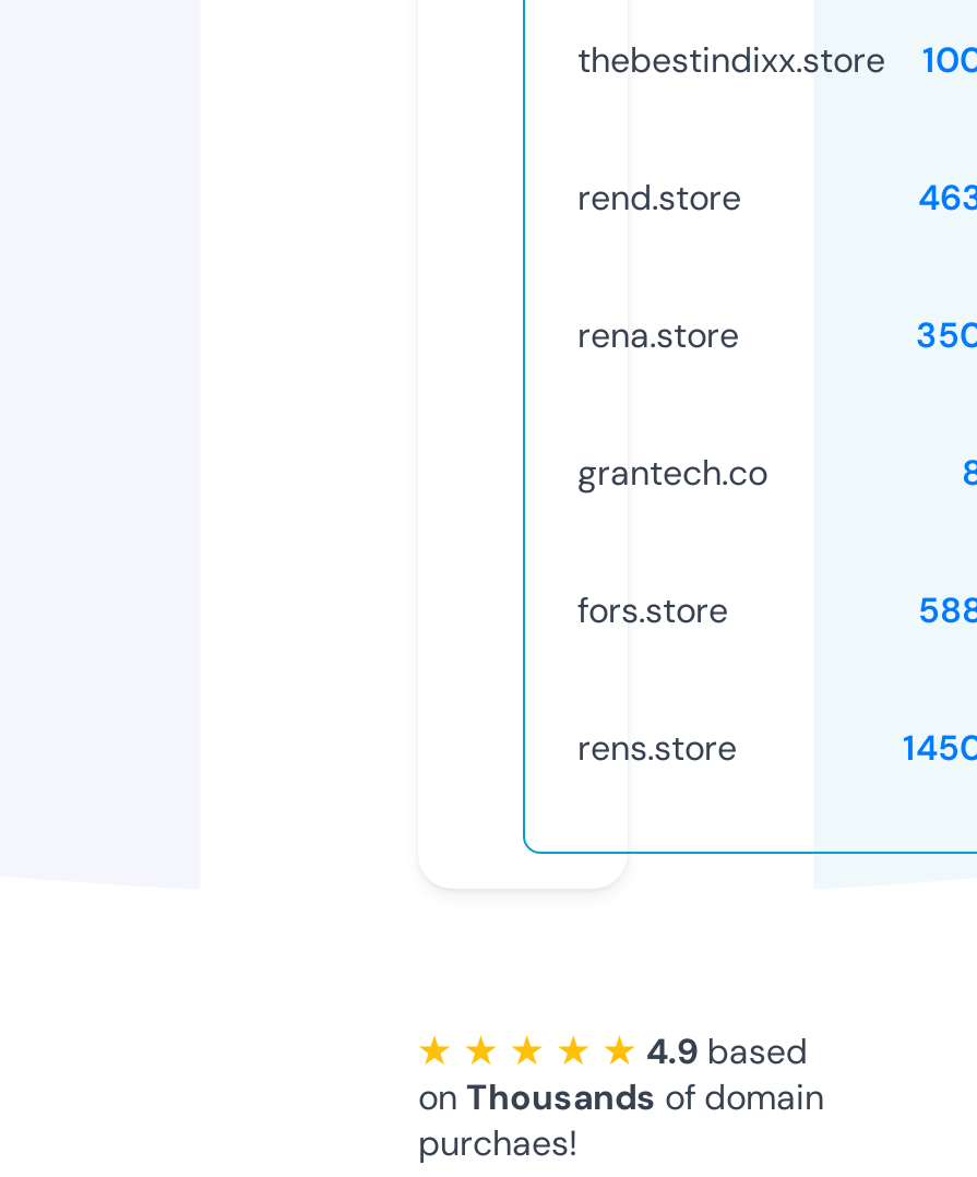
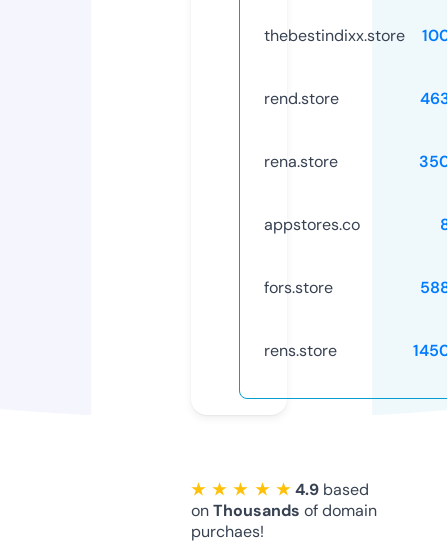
- grantech.co
+ appstores.co
